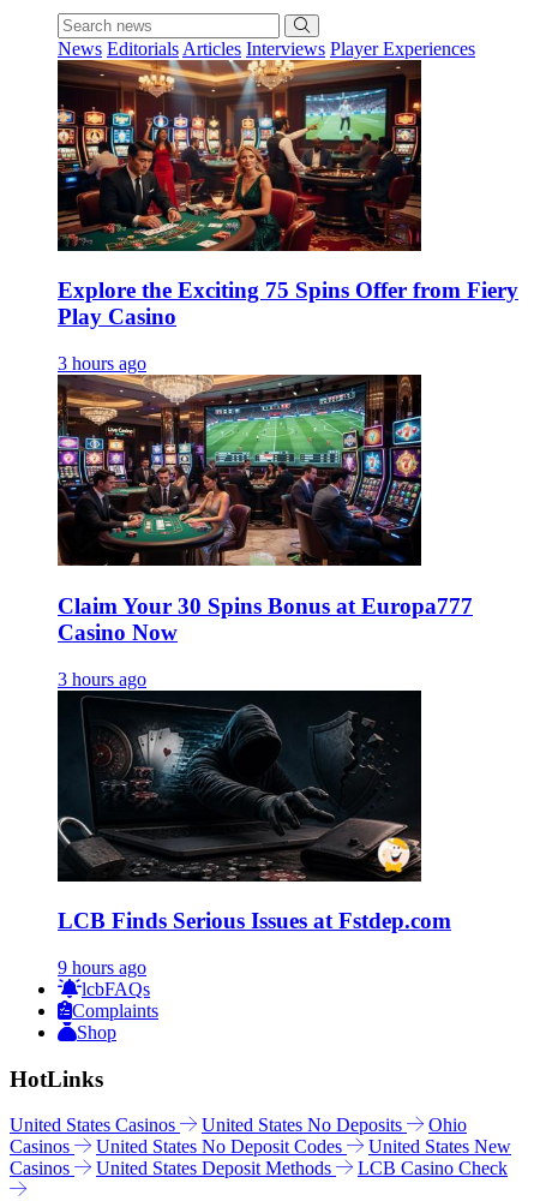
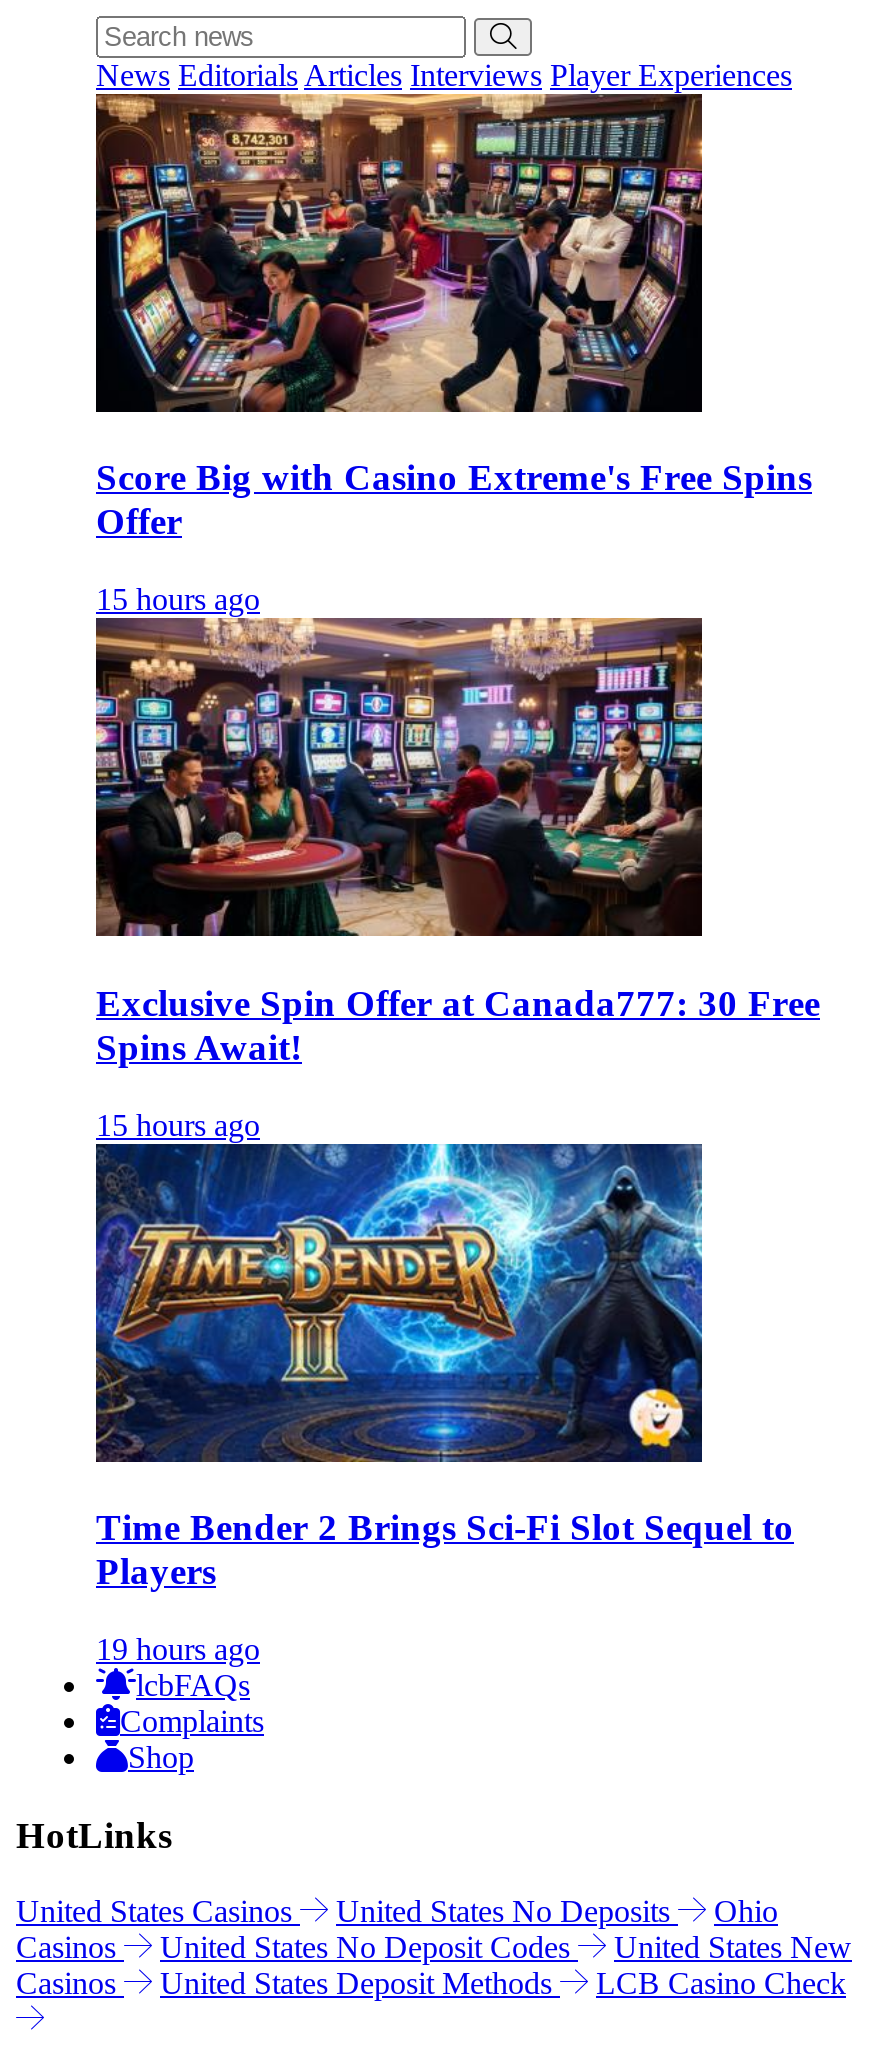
- [image]
- Explore the Exciting 75 Spins Offer from Fiery
- Play Casino
+ [image]
+ Score Big with Casino Extreme's Free Spins
+ Offer

- [image]
- 3 hours ago
+ [image]
+ 15 hours ago

- Claim Your 30 Spins Bonus at Europa777
- Casino Now
+ Exclusive Spin Offer at Canada777: 30 Free
+ Spins Await!

- 3 hours ago
+ 15 hours ago

- [image]
- LCB Finds Serious Issues at Fstdep.com
+ [image]
+ Time Bender 2 Brings Sci-Fi Slot Sequel to
+ Players

- 9 hours ago
+ 19 hours ago
